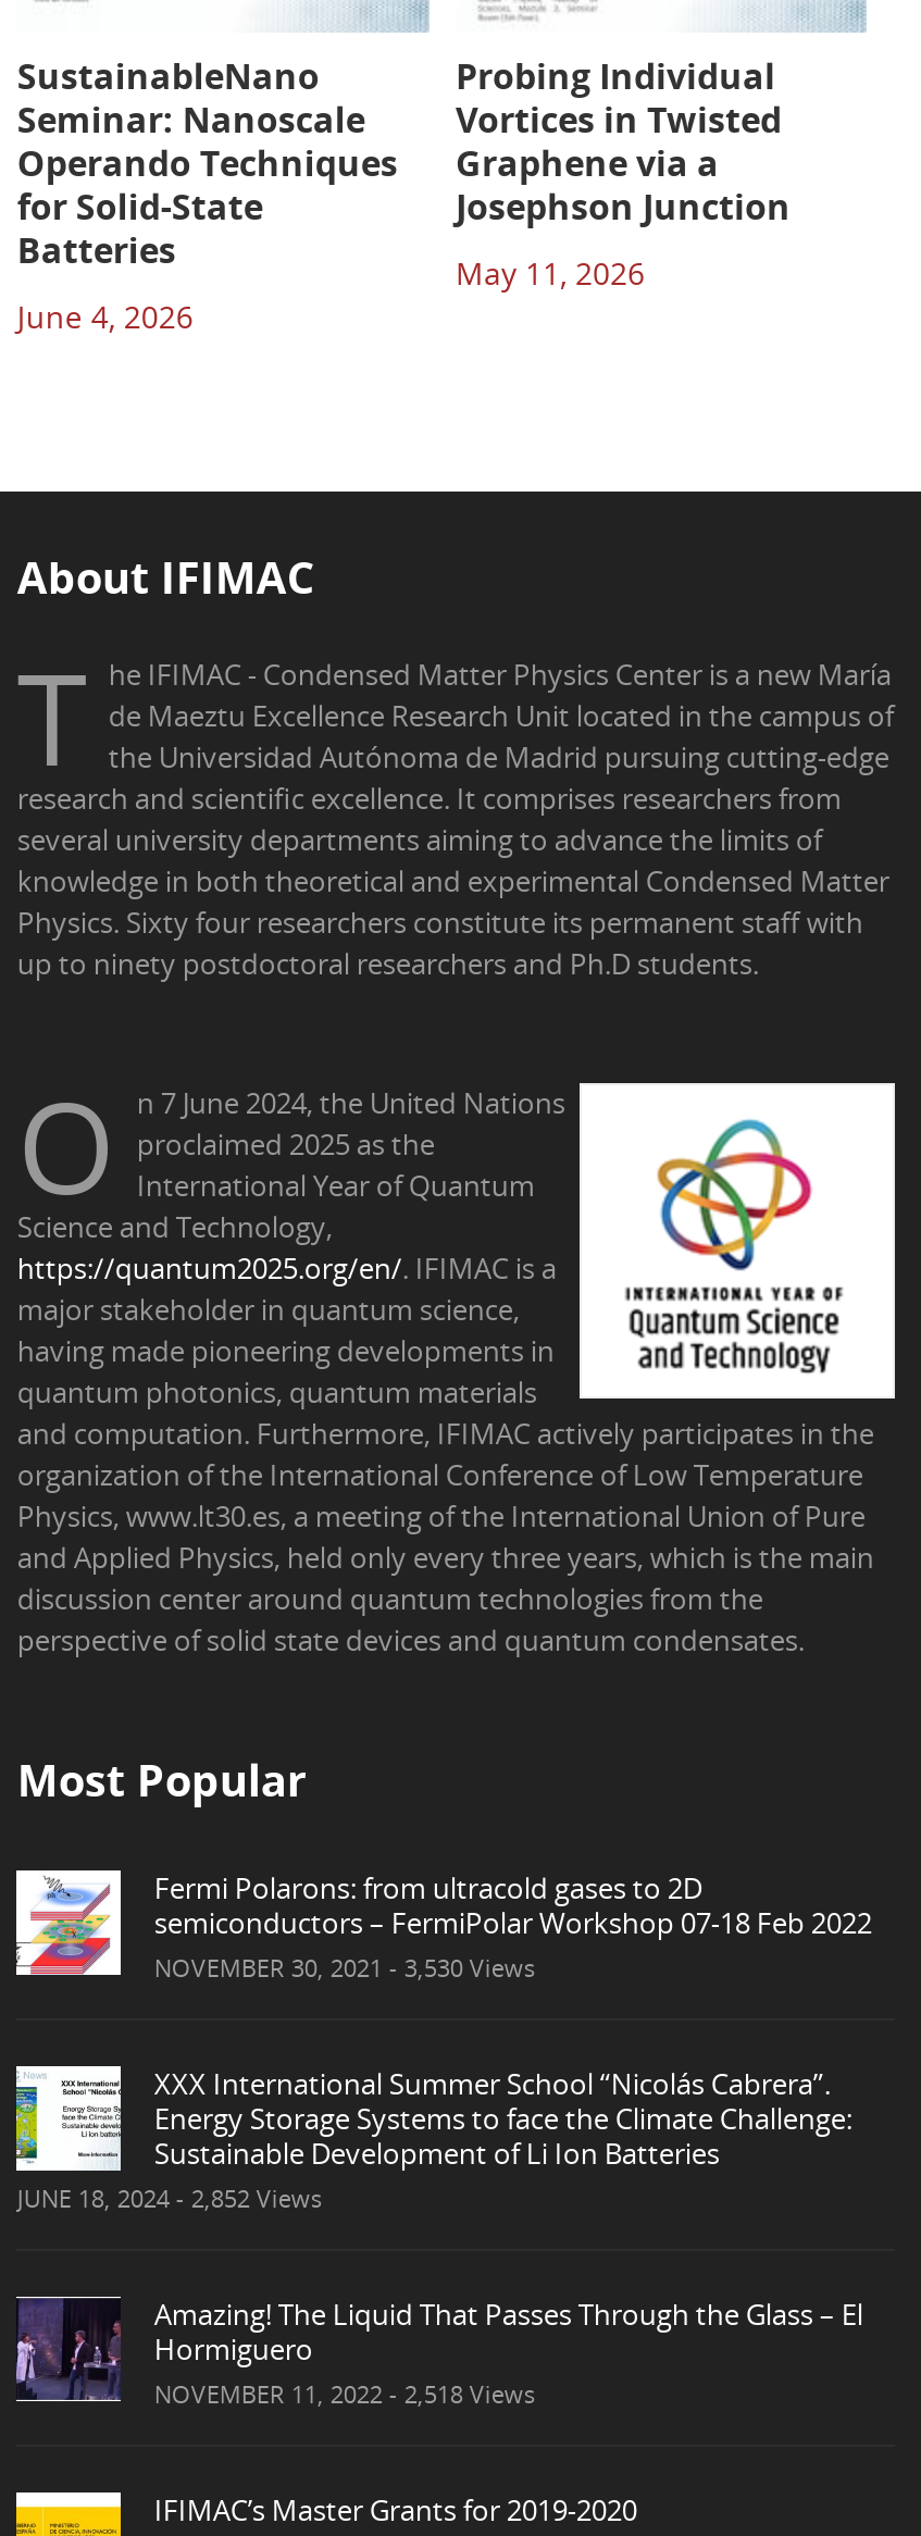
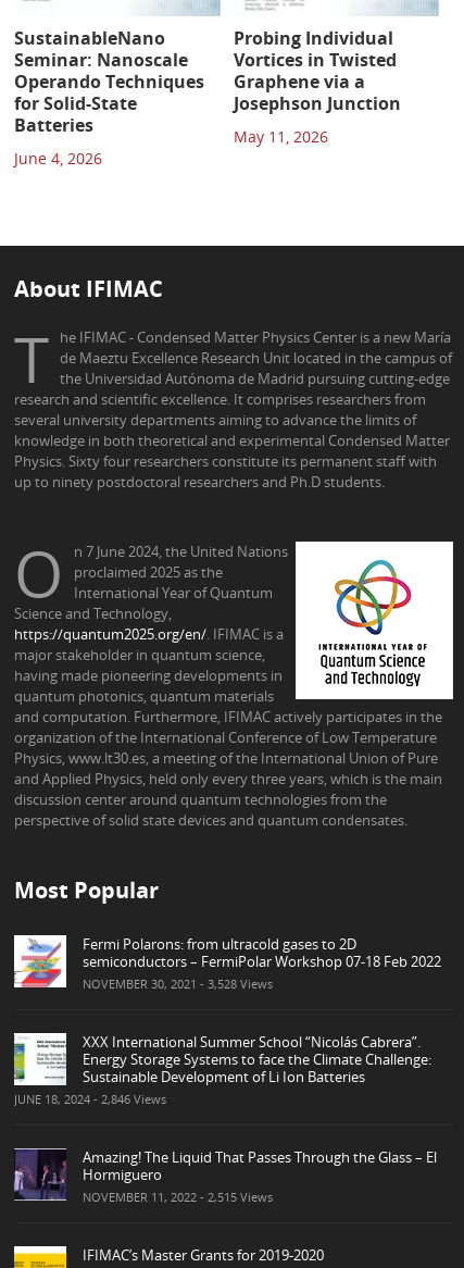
- NOVEMBER 30, 2021 - 3,530 Views
+ NOVEMBER 30, 2021 - 3,528 Views

- JUNE 18, 2024 - 2,852 Views
+ JUNE 18, 2024 - 2,846 Views

- NOVEMBER 11, 2022 - 2,518 Views
+ NOVEMBER 11, 2022 - 2,515 Views
